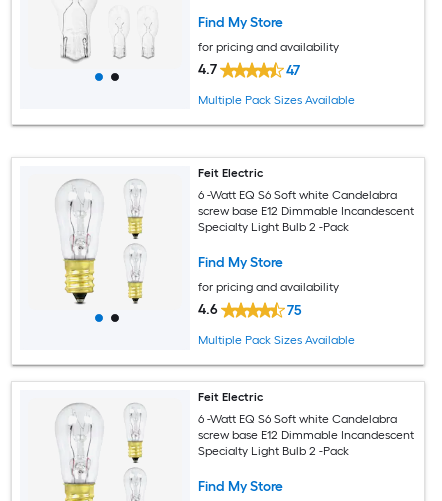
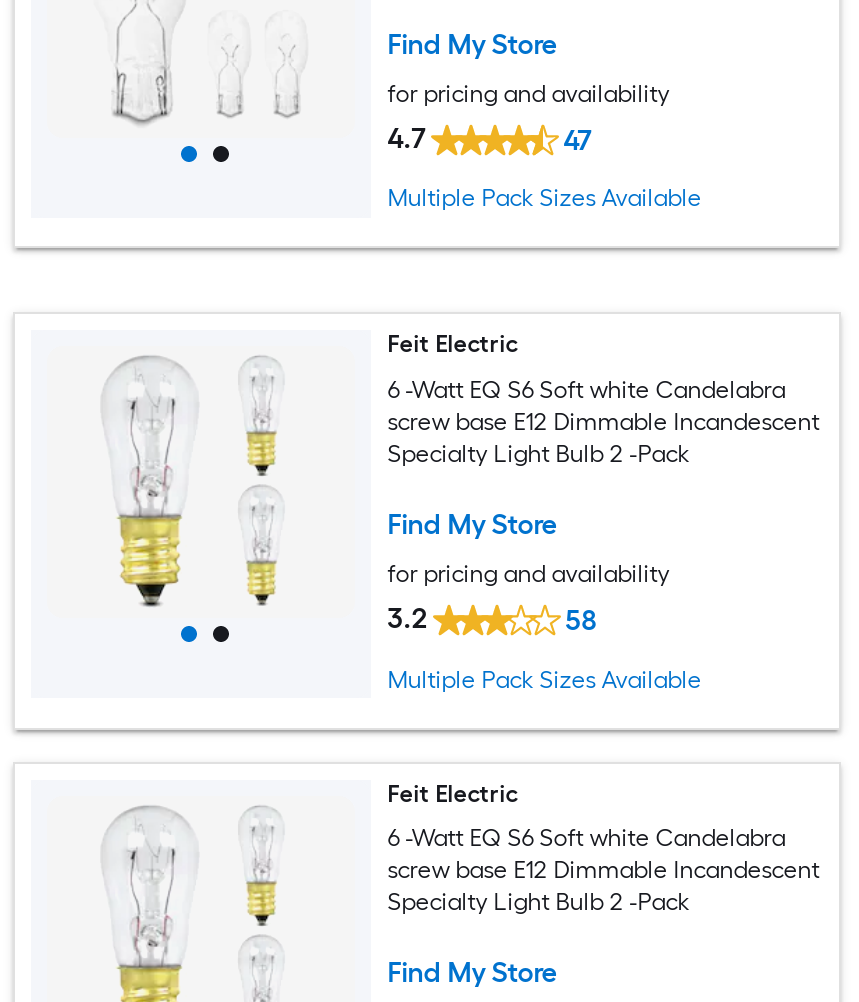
- 4.6
+ 3.2

- 75
+ 58
